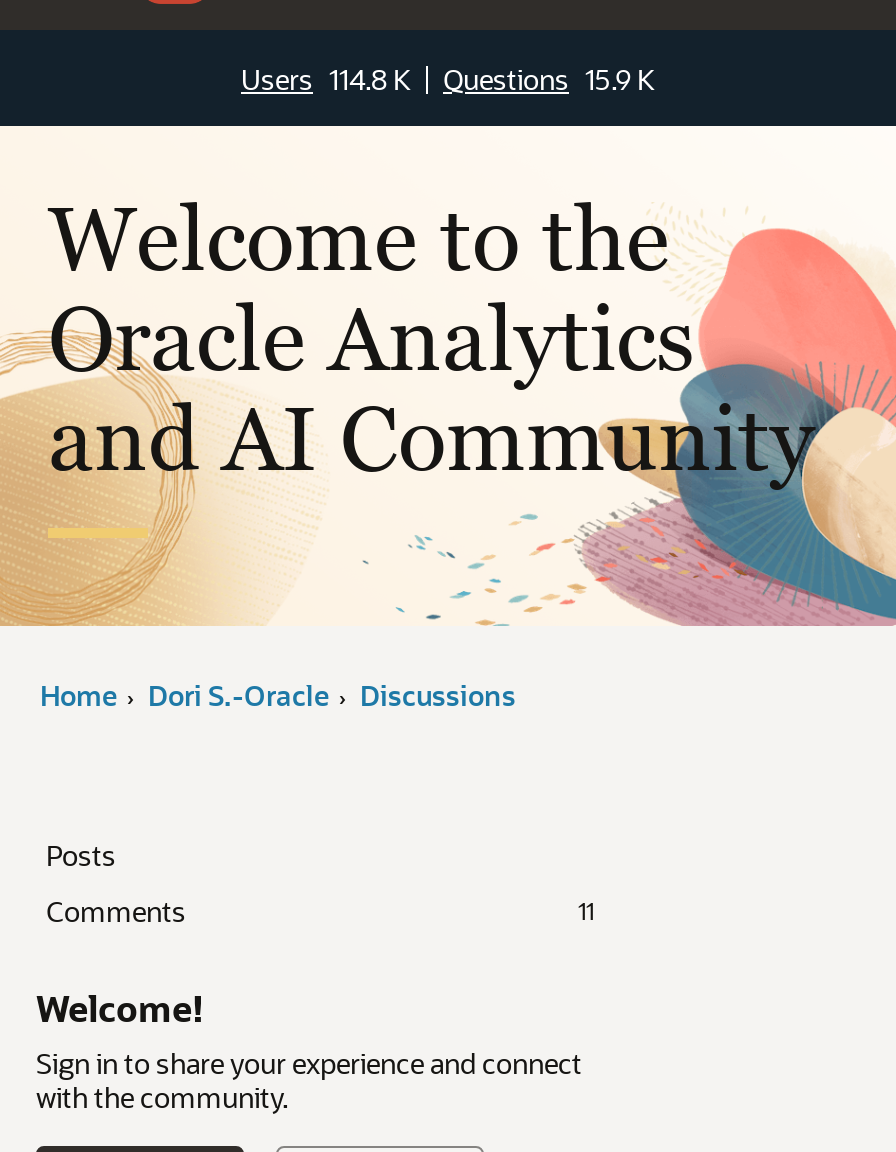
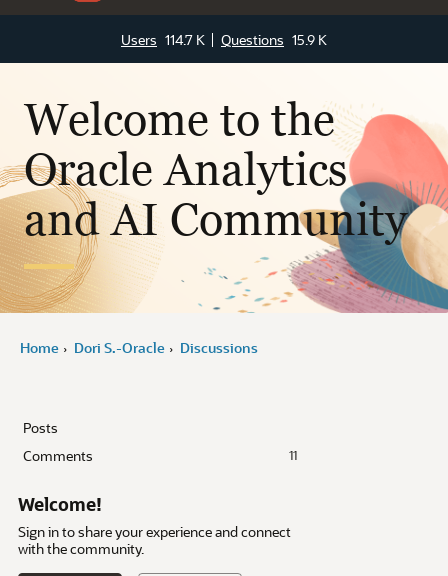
- Users 114.8 K Questions 15.9 K
+ Users 114.7 K Questions 15.9 K
